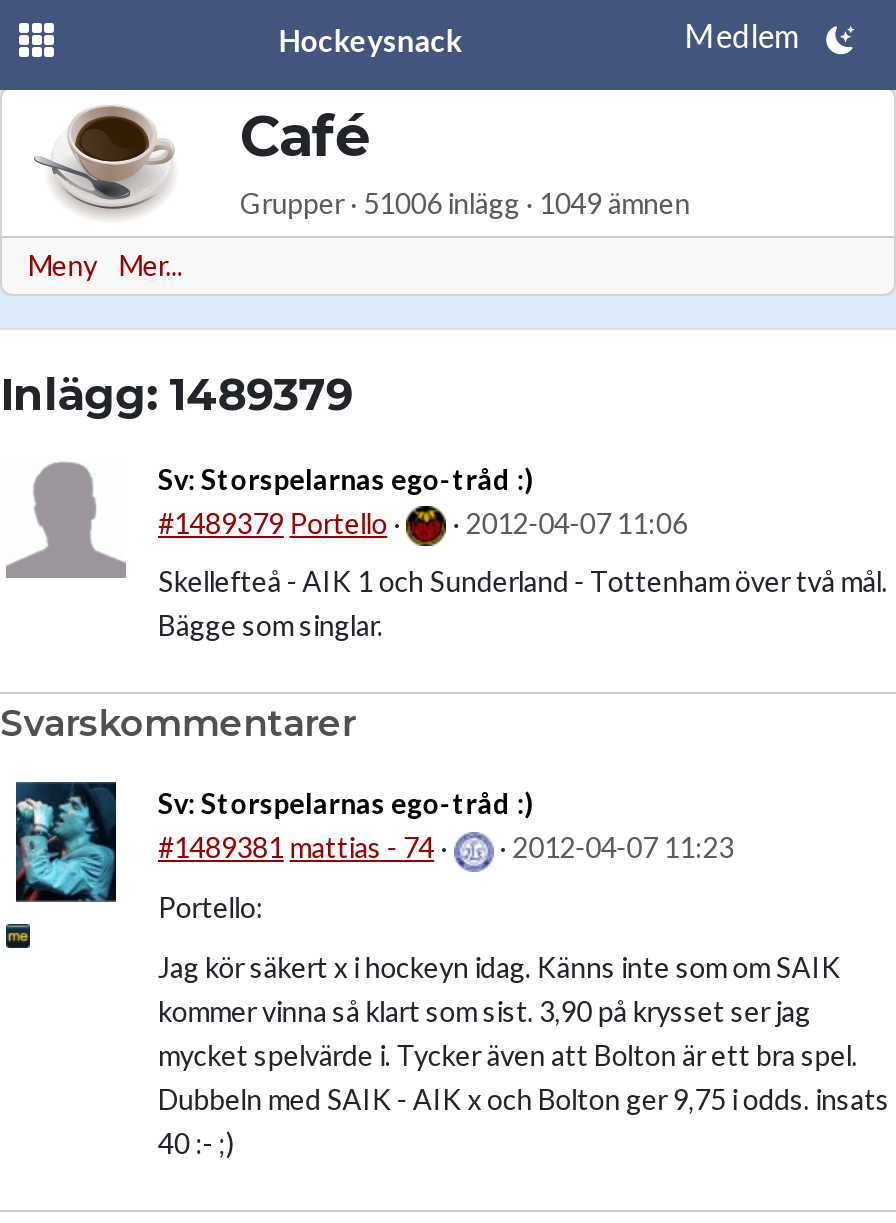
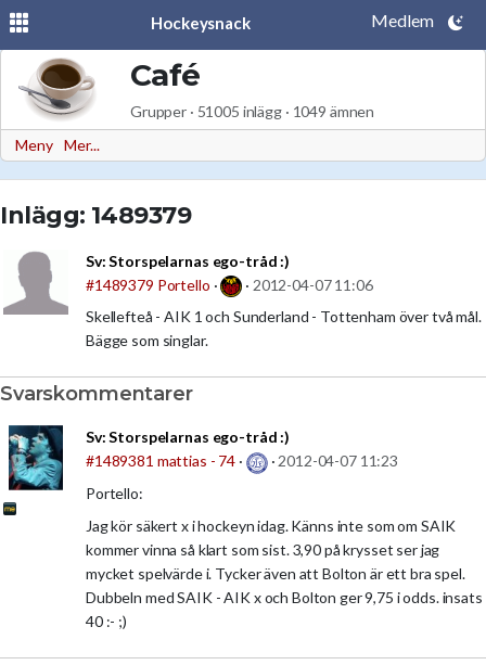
- Grupper · 51006 inlägg · 1049 ämnen
+ Grupper · 51005 inlägg · 1049 ämnen
